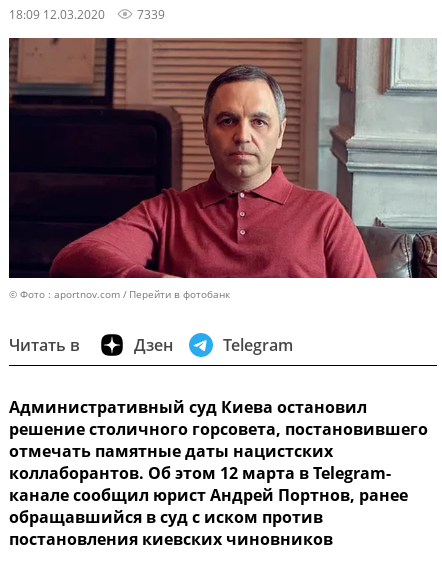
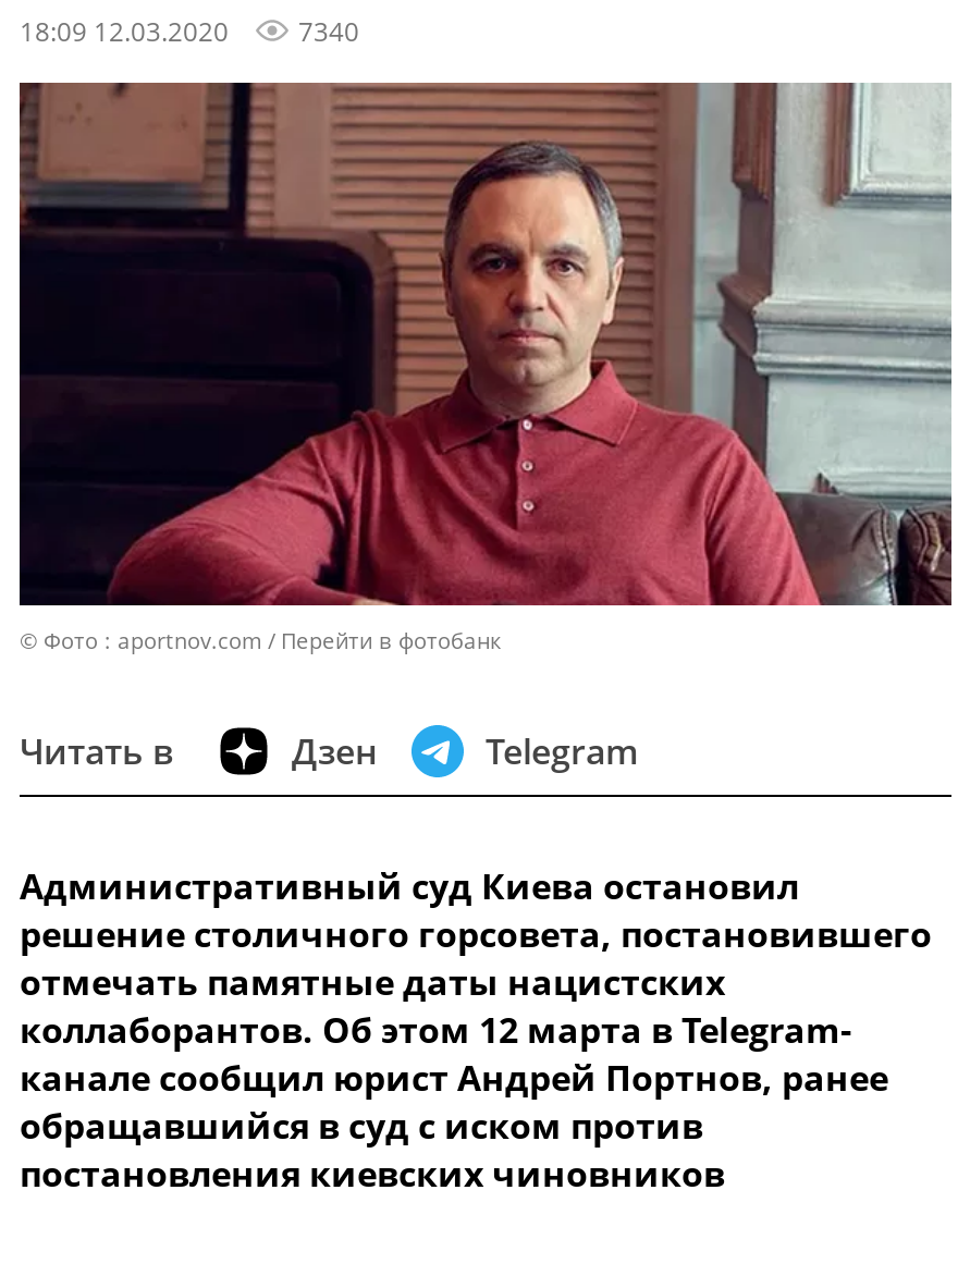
- 18:09 12.03.2020 7339
+ 18:09 12.03.2020 7340
